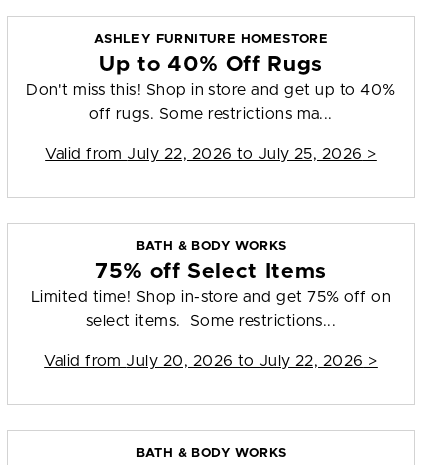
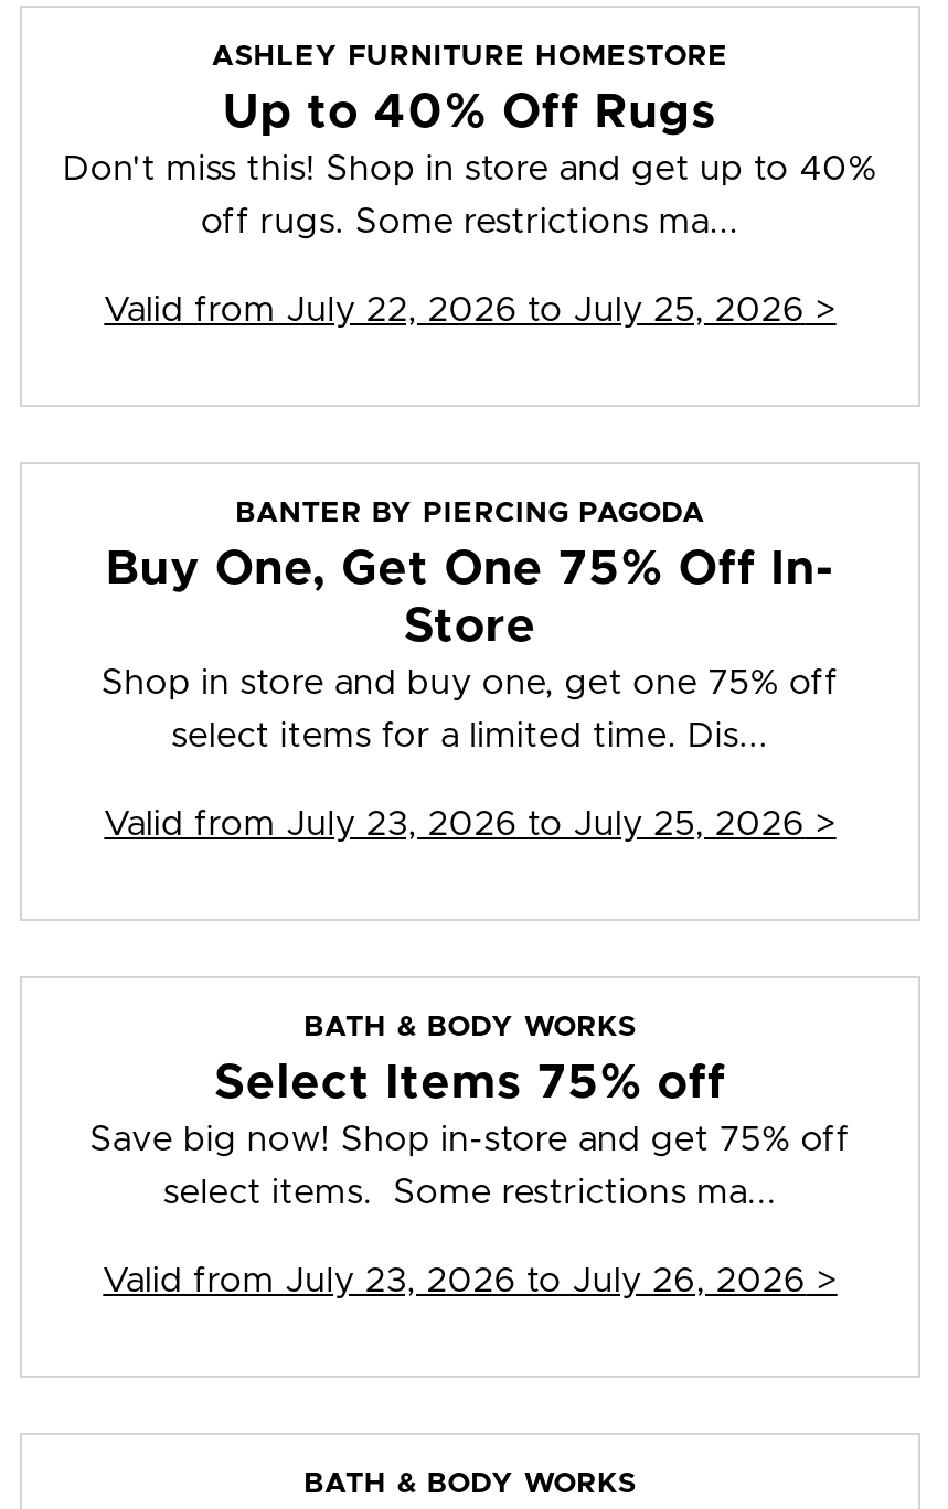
+ BANTER BY PIERCING PAGODA
+ Buy One, Get One 75% Off In-
+ Store
+ Shop in store and buy one, get one 75% off
+ select items for a limited time. Dis...
+ Valid from July 23, 2026 to July 25, 2026 >

- 75% off Select Items
- Limited time! Shop in-store and get 75% off on
+ Select Items 75% off
+ Save big now! Shop in-store and get 75% off

- select items. Some restrictions...
+ select items. Some restrictions ma...

- Valid from July 20, 2026 to July 22, 2026 >
+ Valid from July 23, 2026 to July 26, 2026 >
